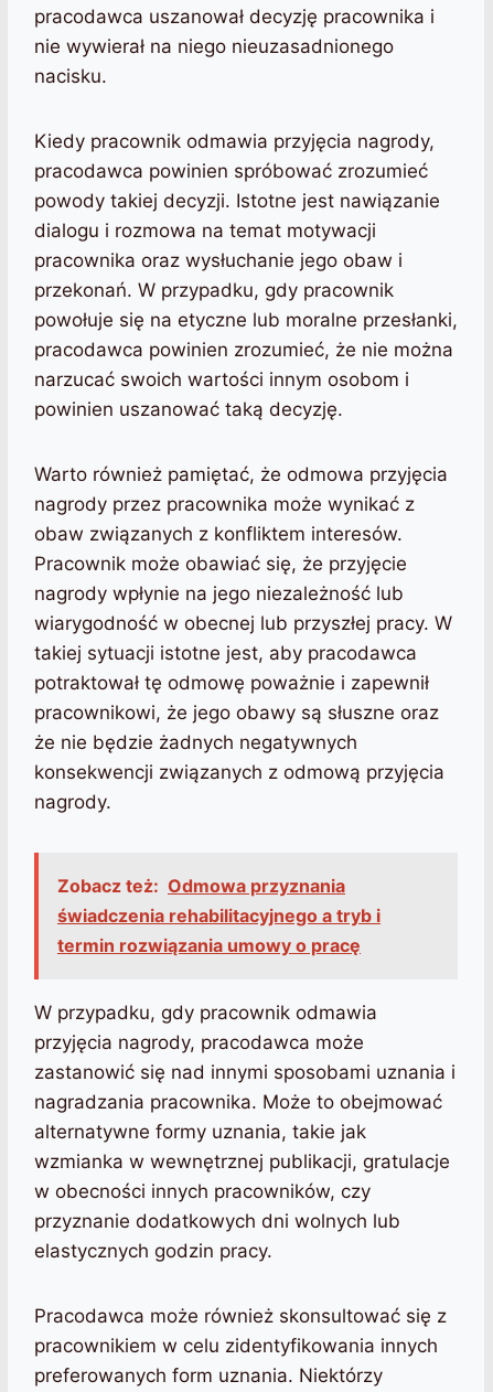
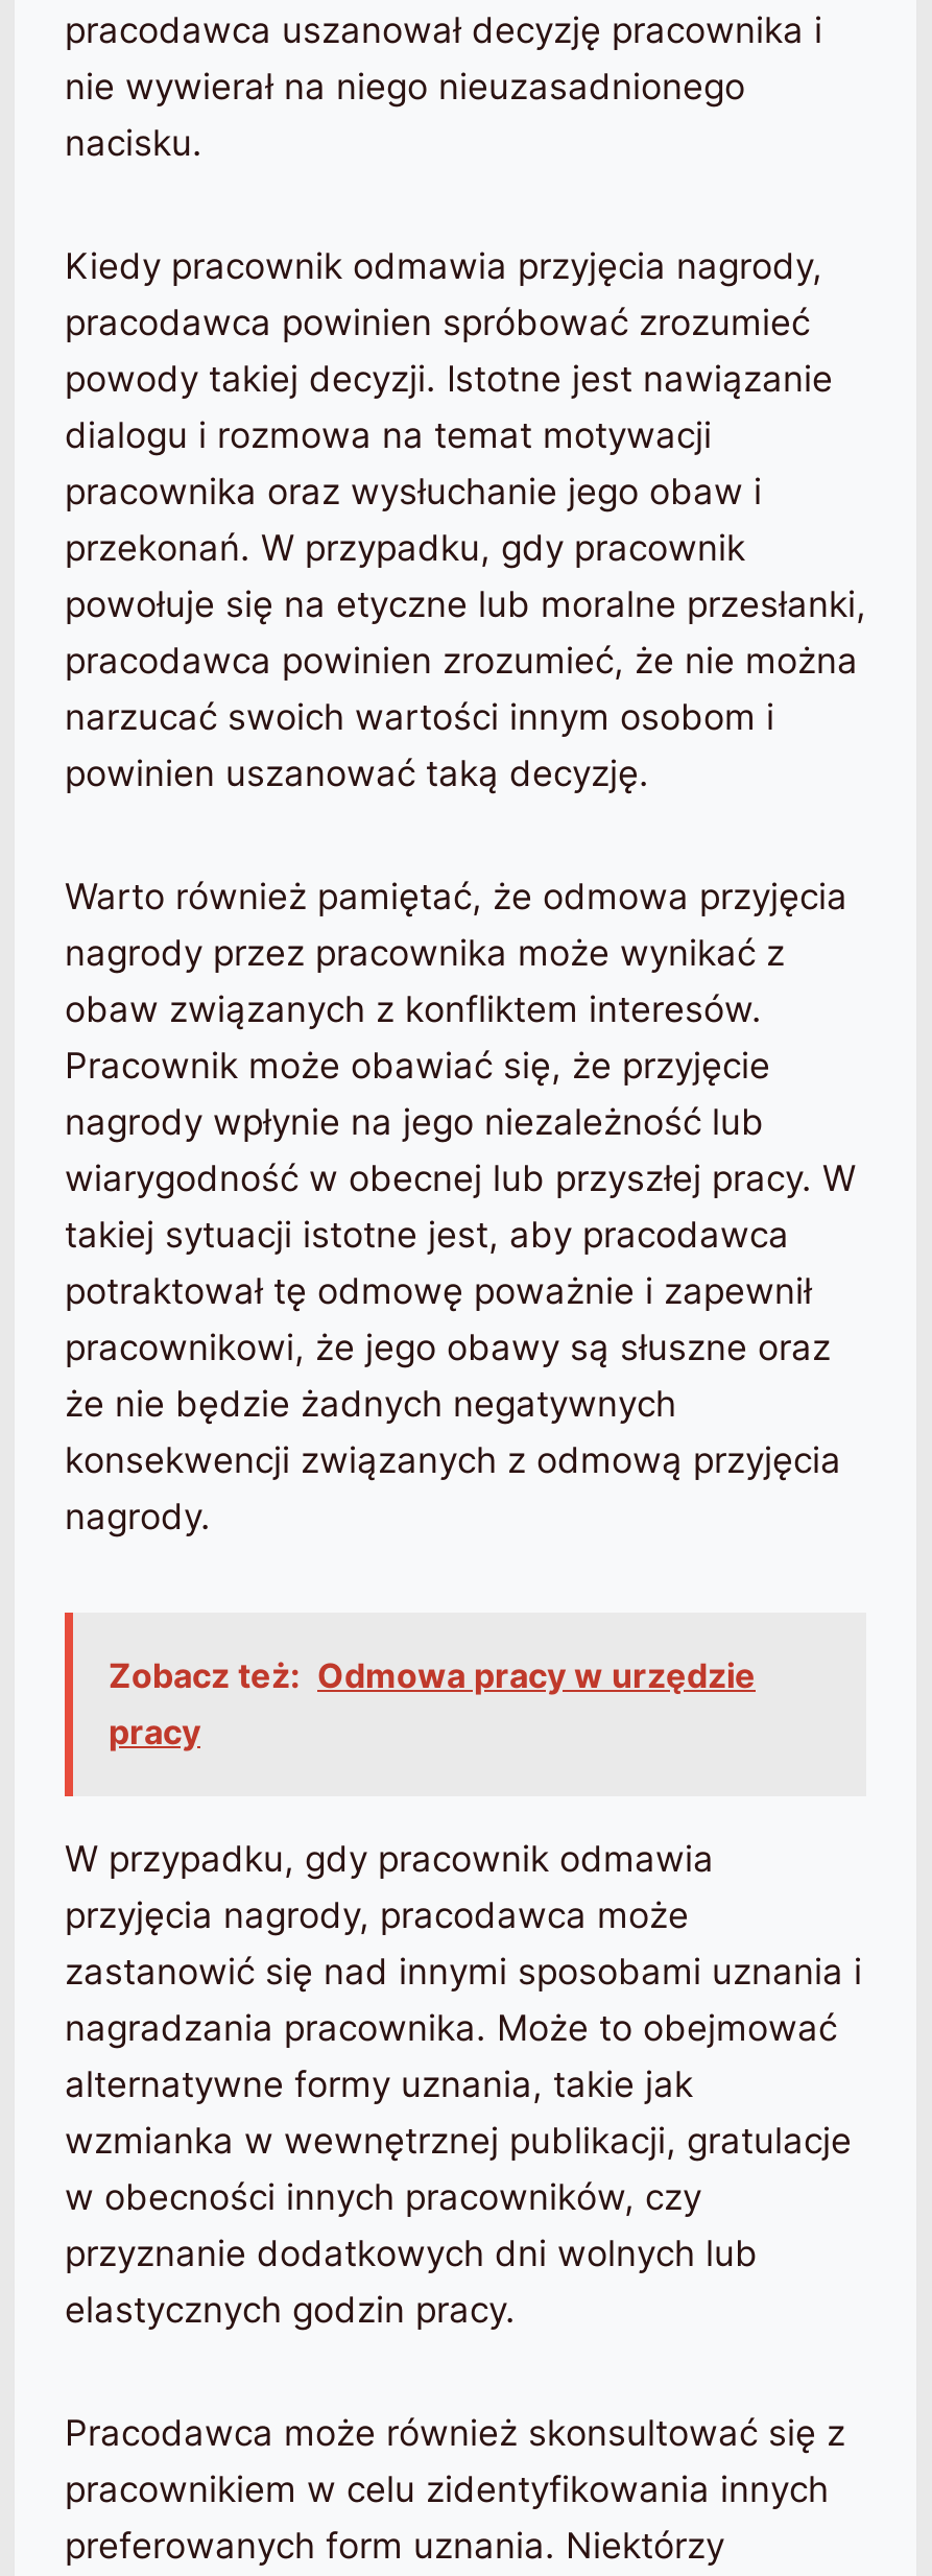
- Zobacz też: Odmowa przyznania
- świadczenia rehabilitacyjnego a tryb i
- termin rozwiązania umowy o pracę
+ Zobacz też: Odmowa pracy w urzędzie
+ pracy
